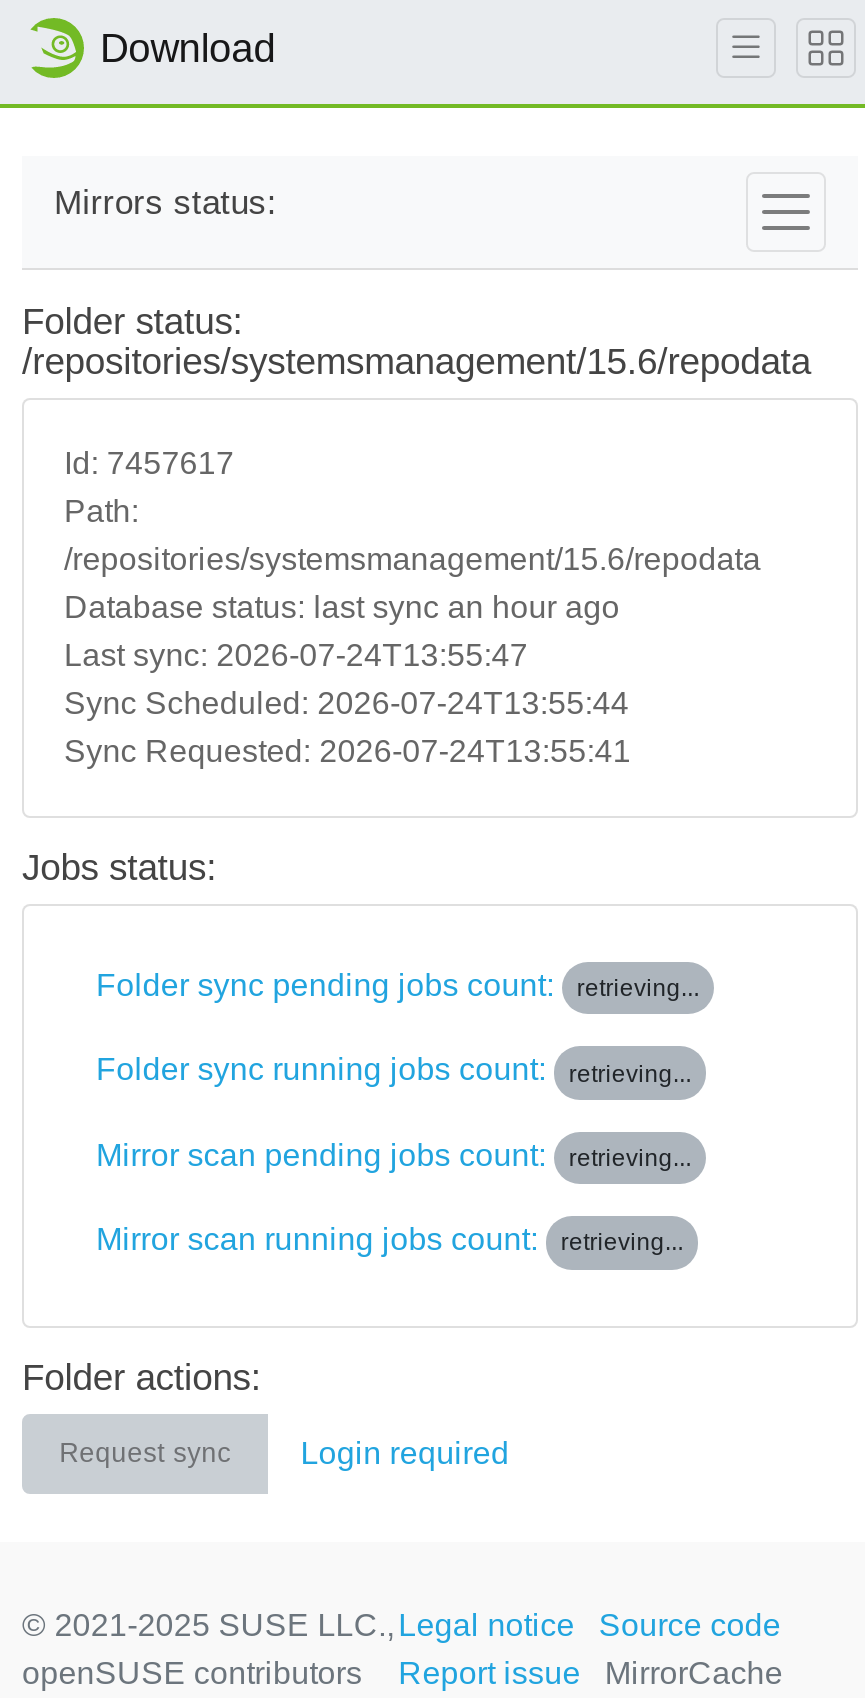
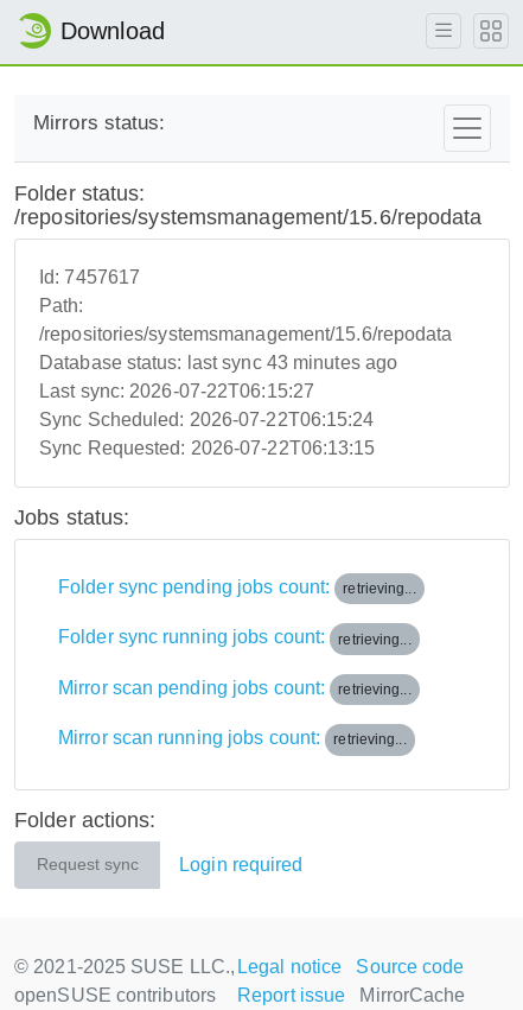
- Database status: last sync an hour ago
+ Database status: last sync 43 minutes ago

- Last sync: 2026-07-24T13:55:47
+ Last sync: 2026-07-22T06:15:27

- Sync Scheduled: 2026-07-24T13:55:44
+ Sync Scheduled: 2026-07-22T06:15:24

- Sync Requested: 2026-07-24T13:55:41
+ Sync Requested: 2026-07-22T06:13:15
